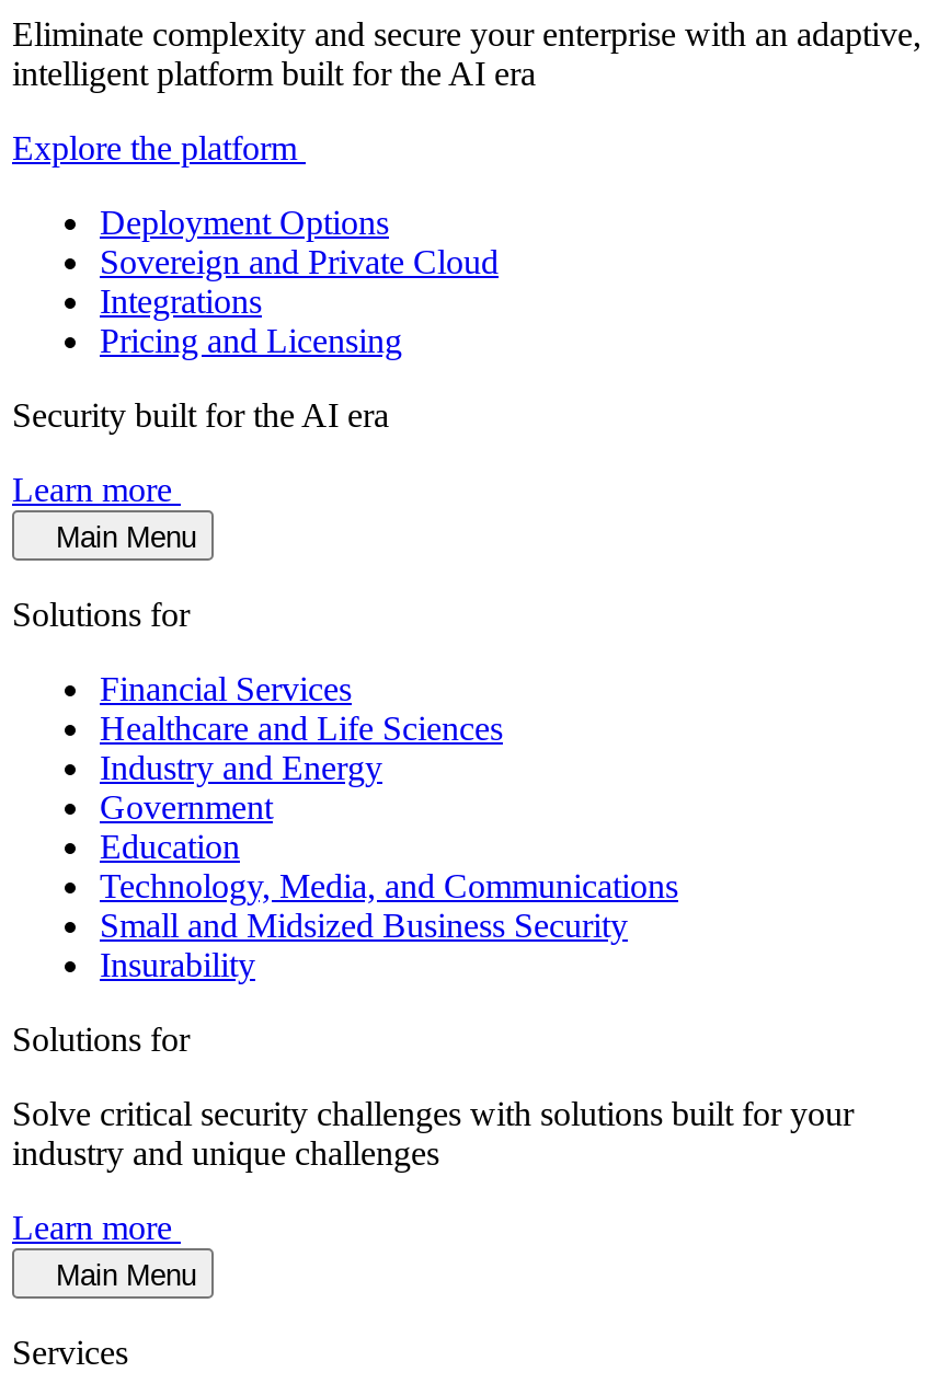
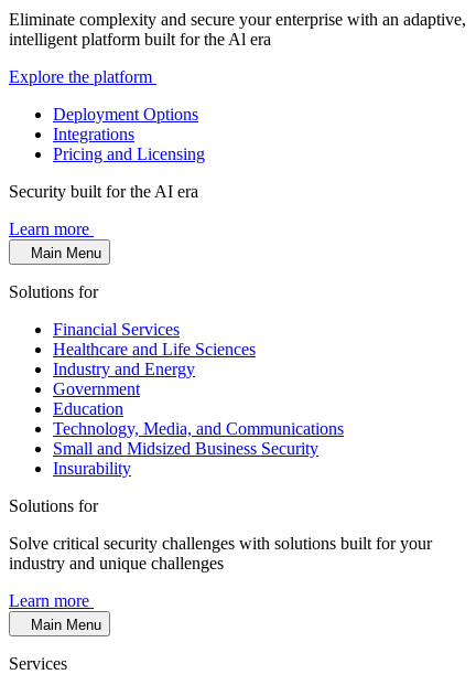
- intelligent platform built for the AI era
+ intelligent platform built for the Al era

- Sovereign and Private Cloud
